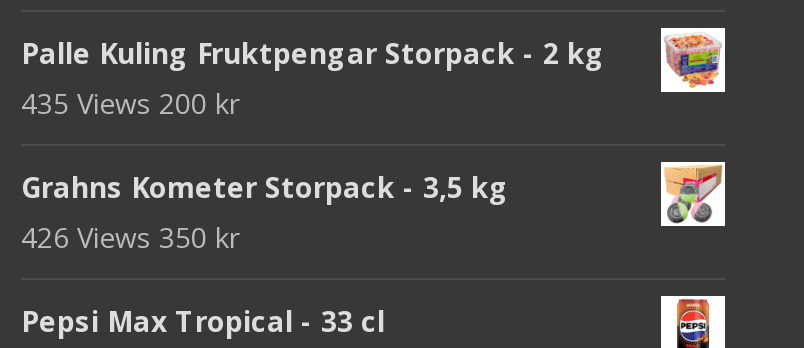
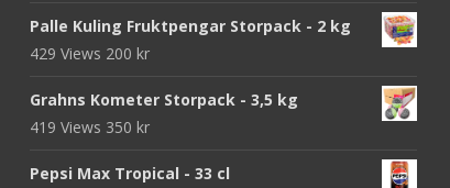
- 435 Views 200 kr
+ 429 Views 200 kr

- 426 Views 350 kr
+ 419 Views 350 kr
